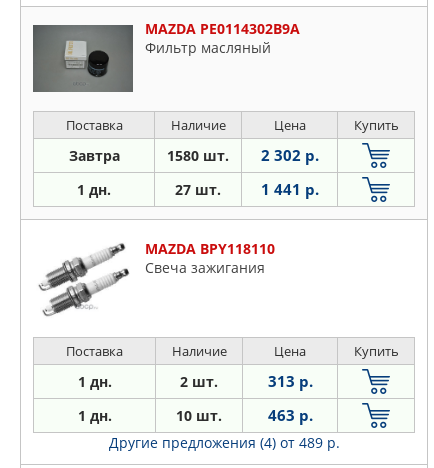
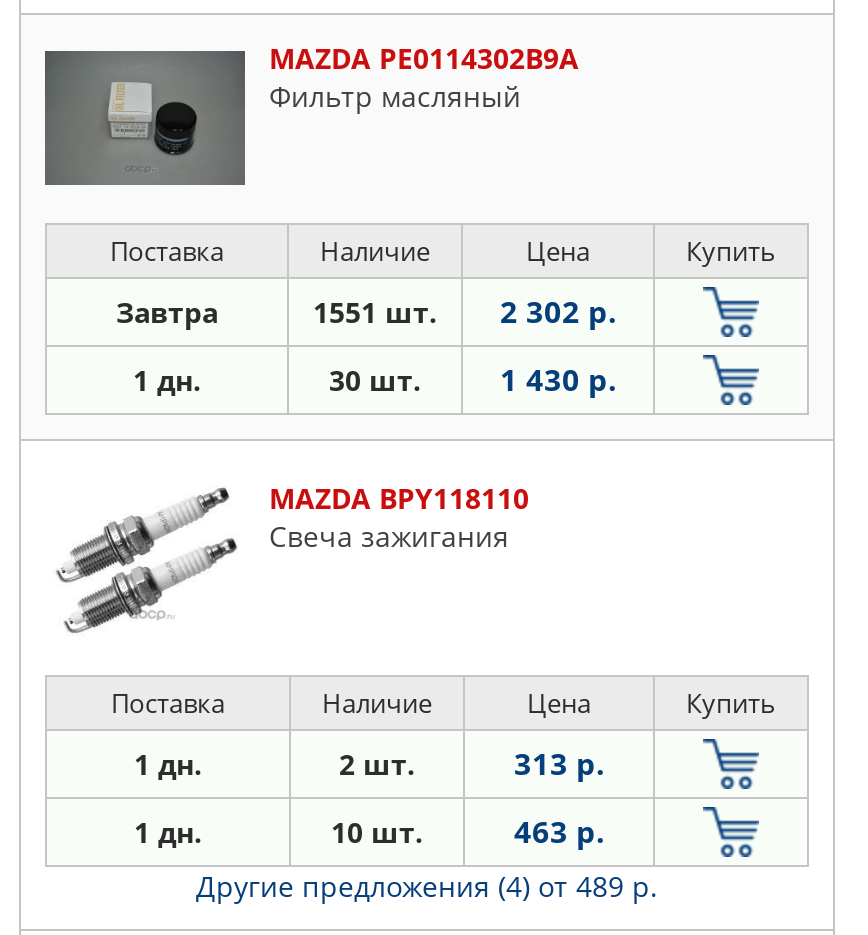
- 1580 шт. 2 302 р.
+ 1551 шт. 2 302 р.

- 27 шт.
+ 30 шт.

- 1 441 р.
+ 1 430 р.
